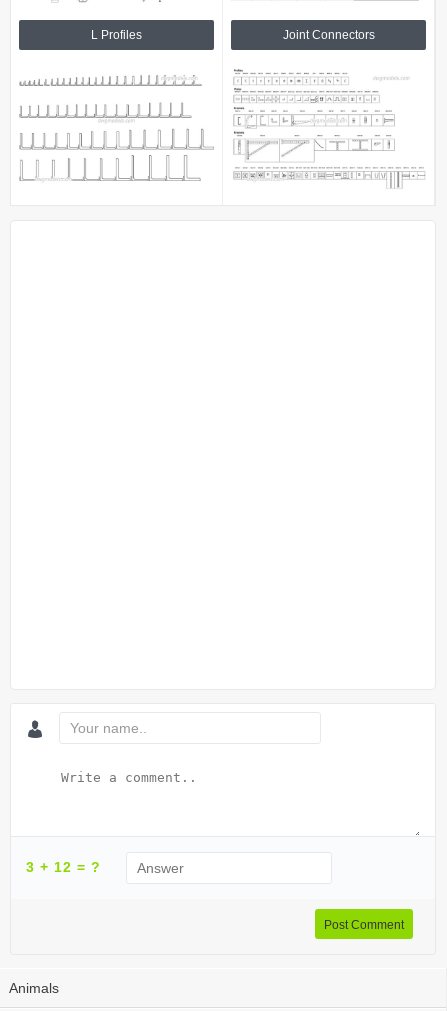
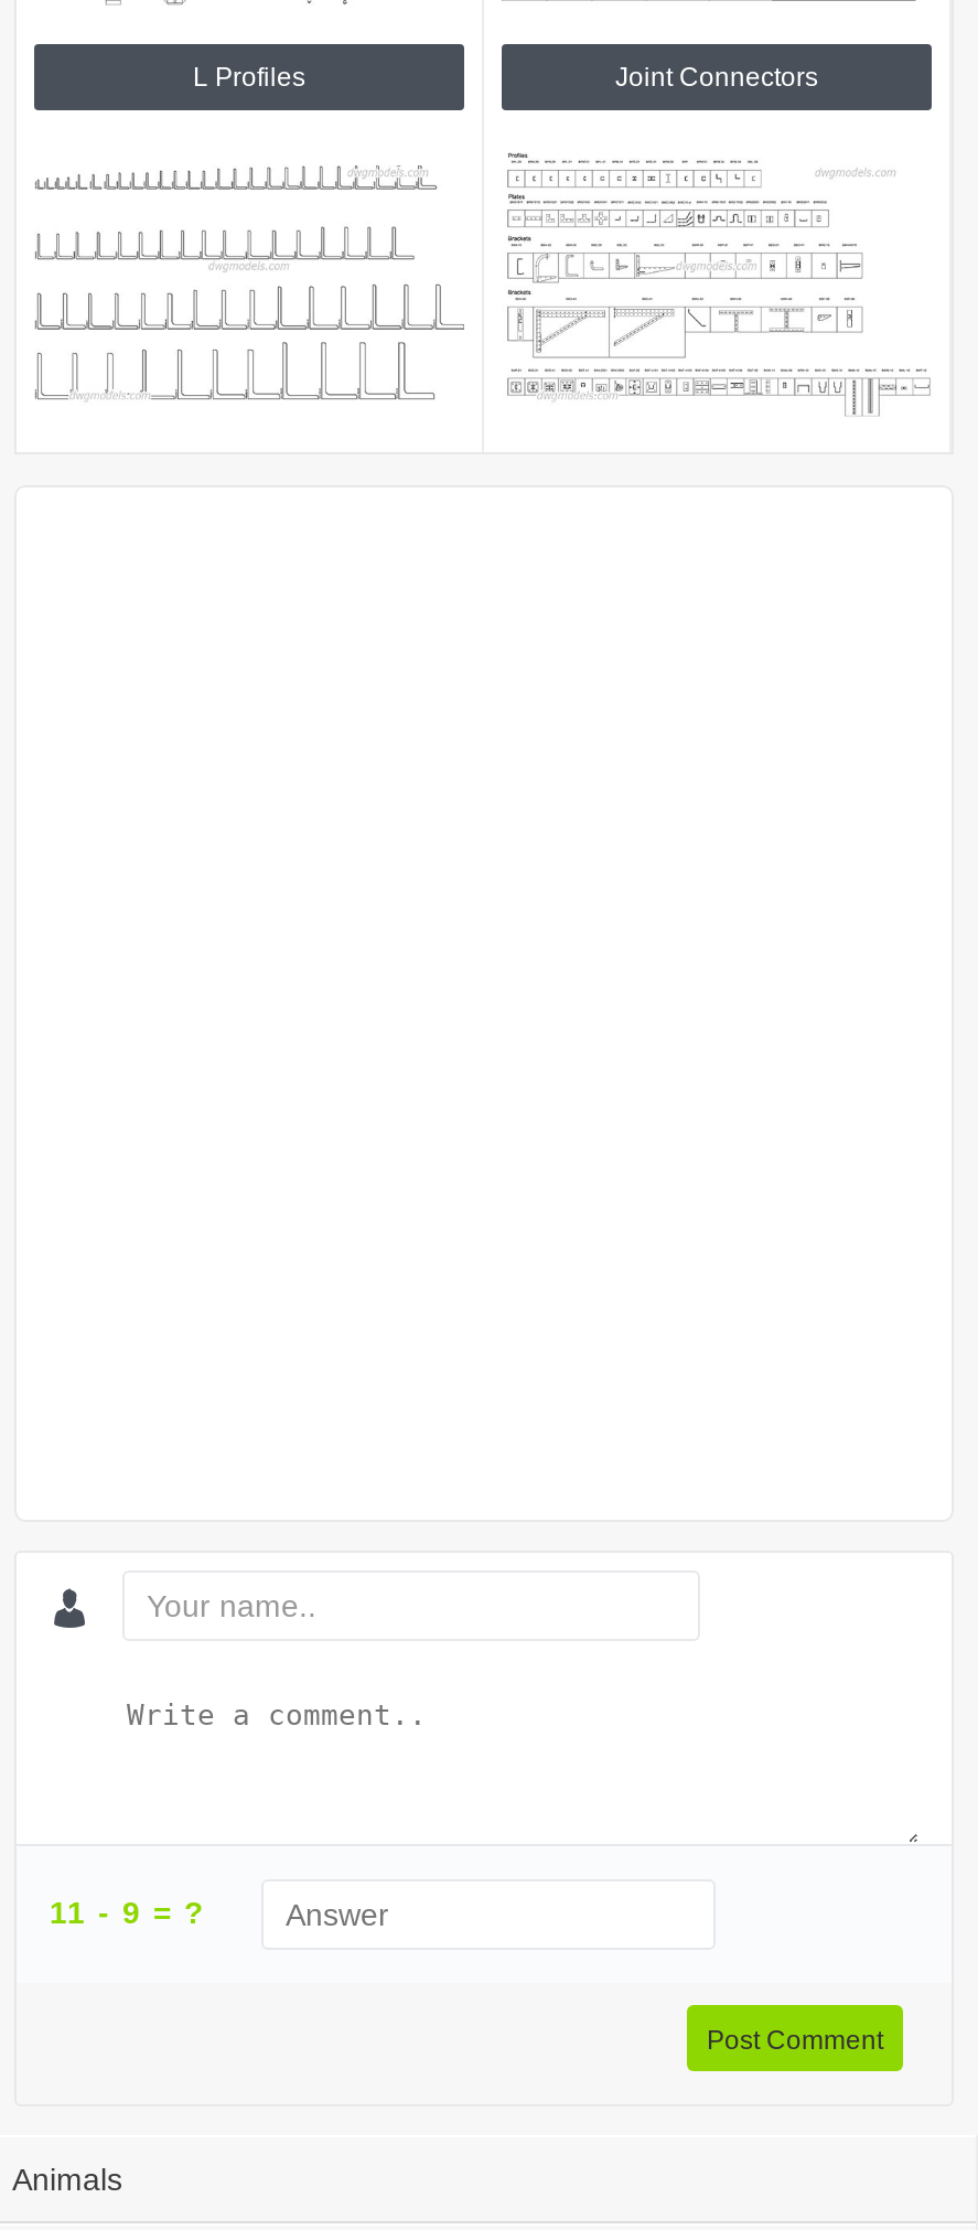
- 3 + 12 = ?
+ 11 - 9 = ?
